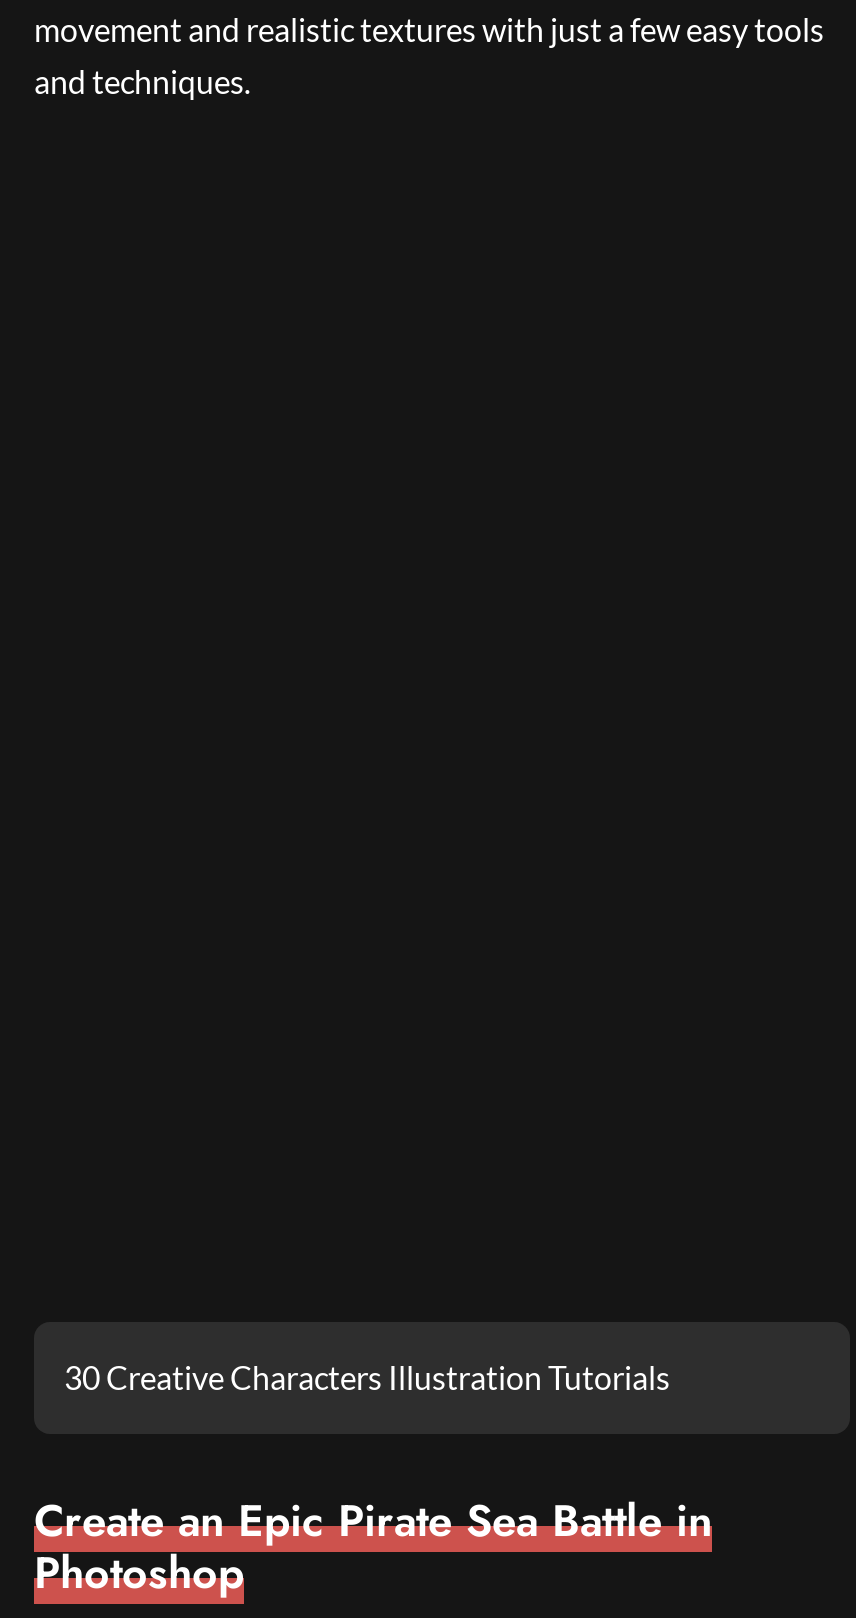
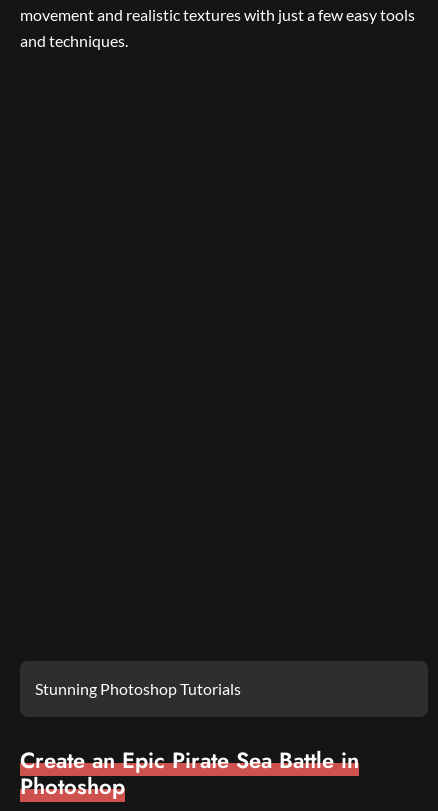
- 30 Creative Characters Illustration Tutorials
+ Stunning Photoshop Tutorials
